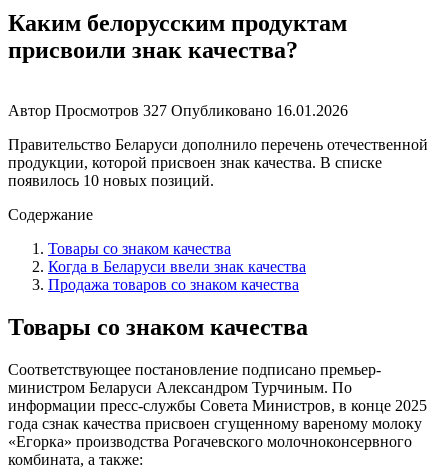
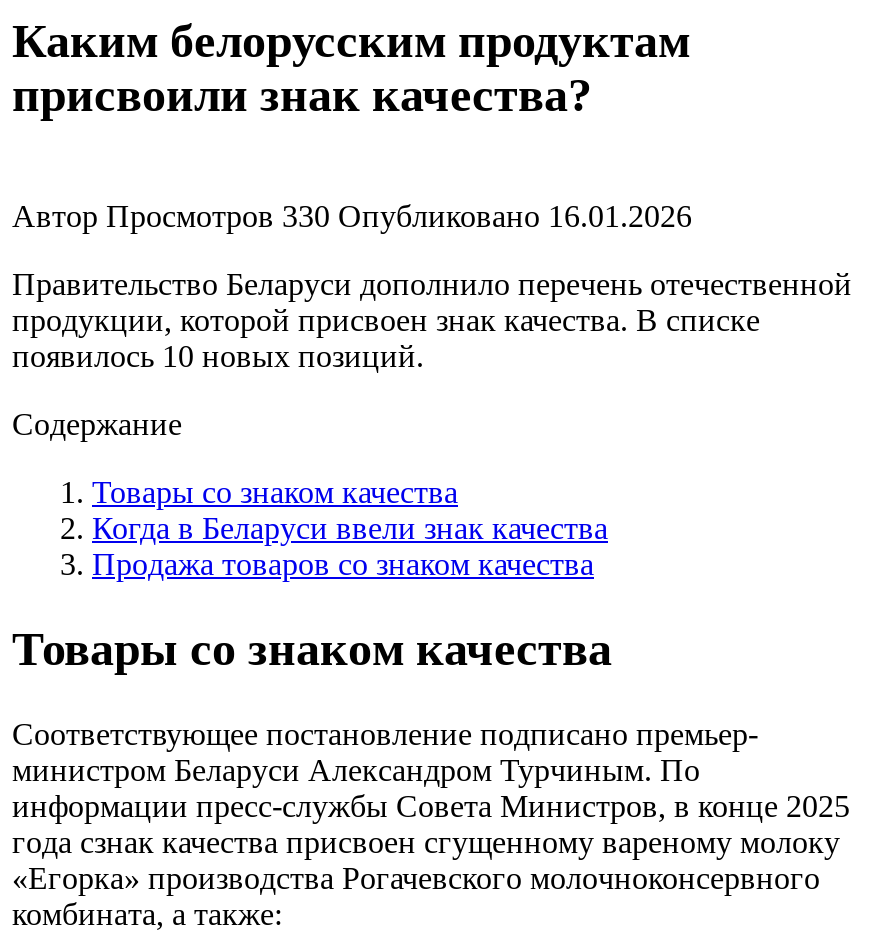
- Автор Просмотров 327 Опубликовано 16.01.2026
+ Автор Просмотров 330 Опубликовано 16.01.2026
